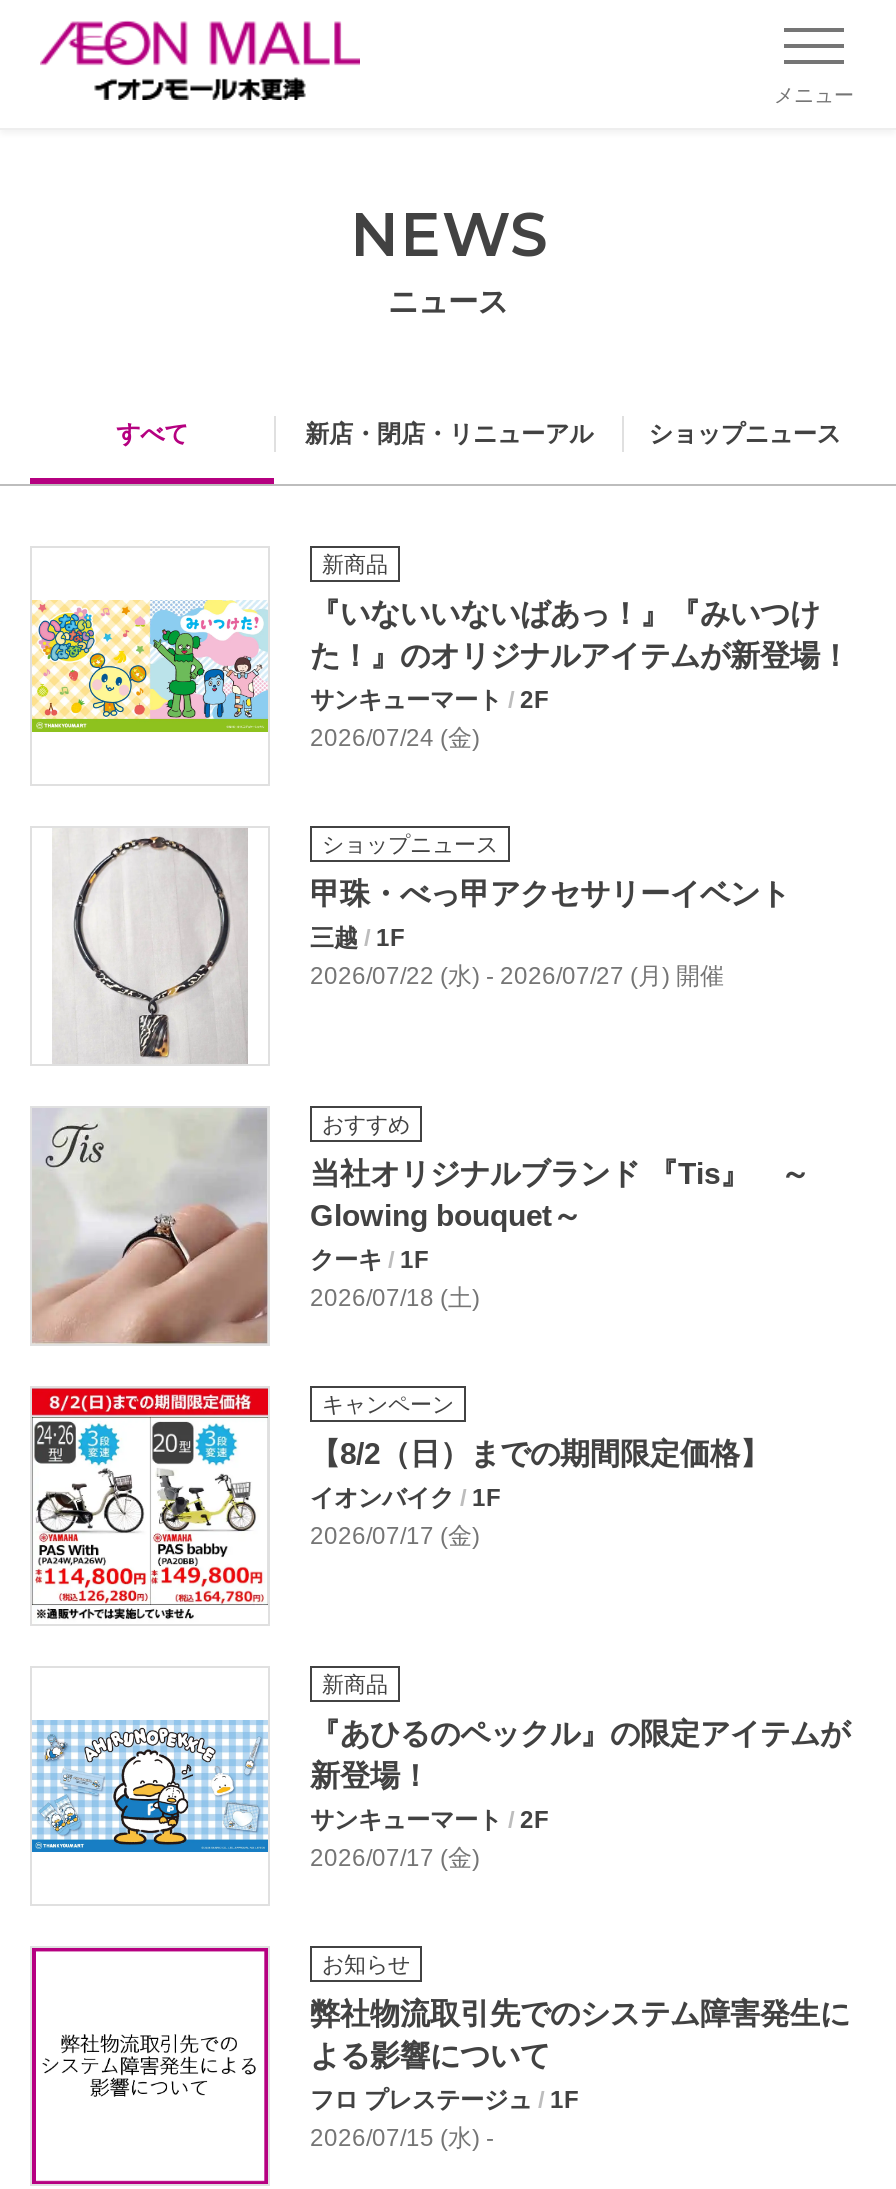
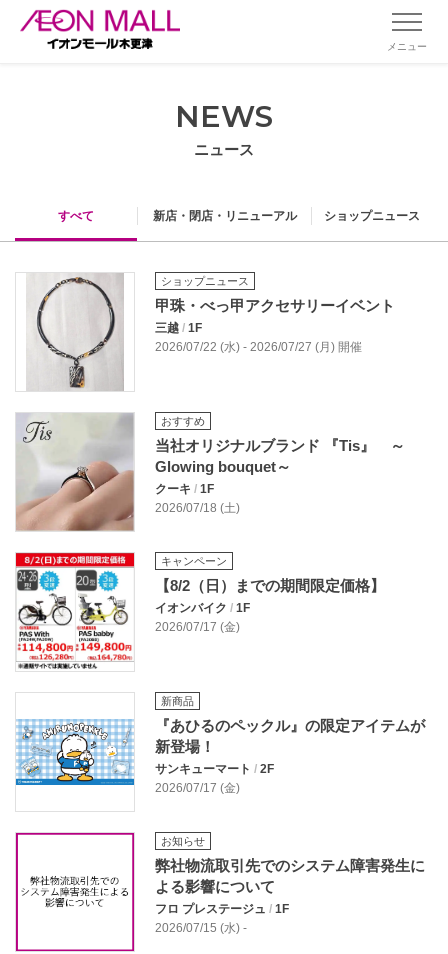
- [image]
- 新商品
- 『いないいないばあっ！』『みいつけ
- た！』のオリジナルアイテムが新登場！
- サンキューマート / 2F
- 2026/07/24 (金)
